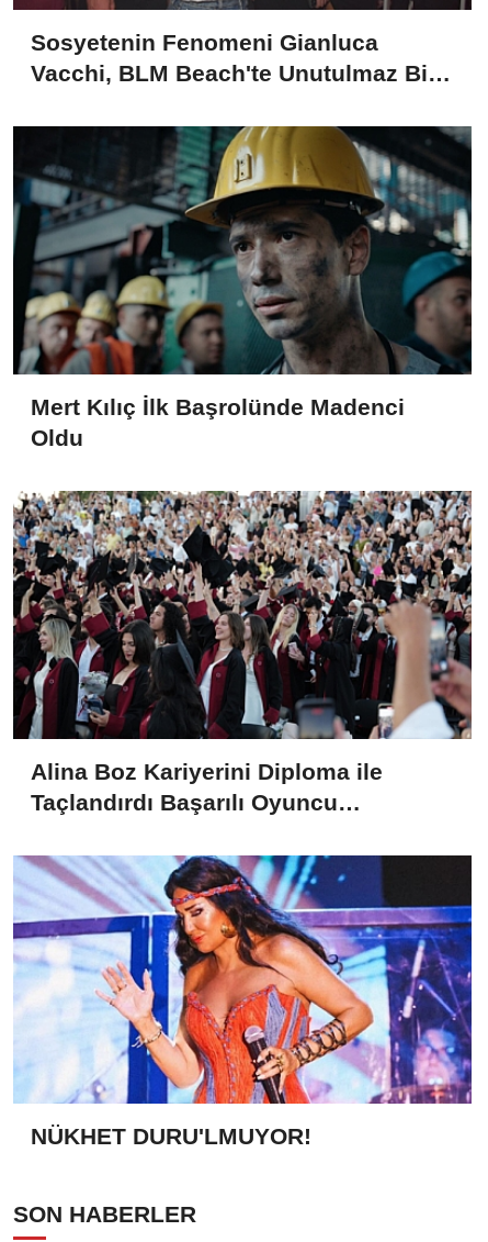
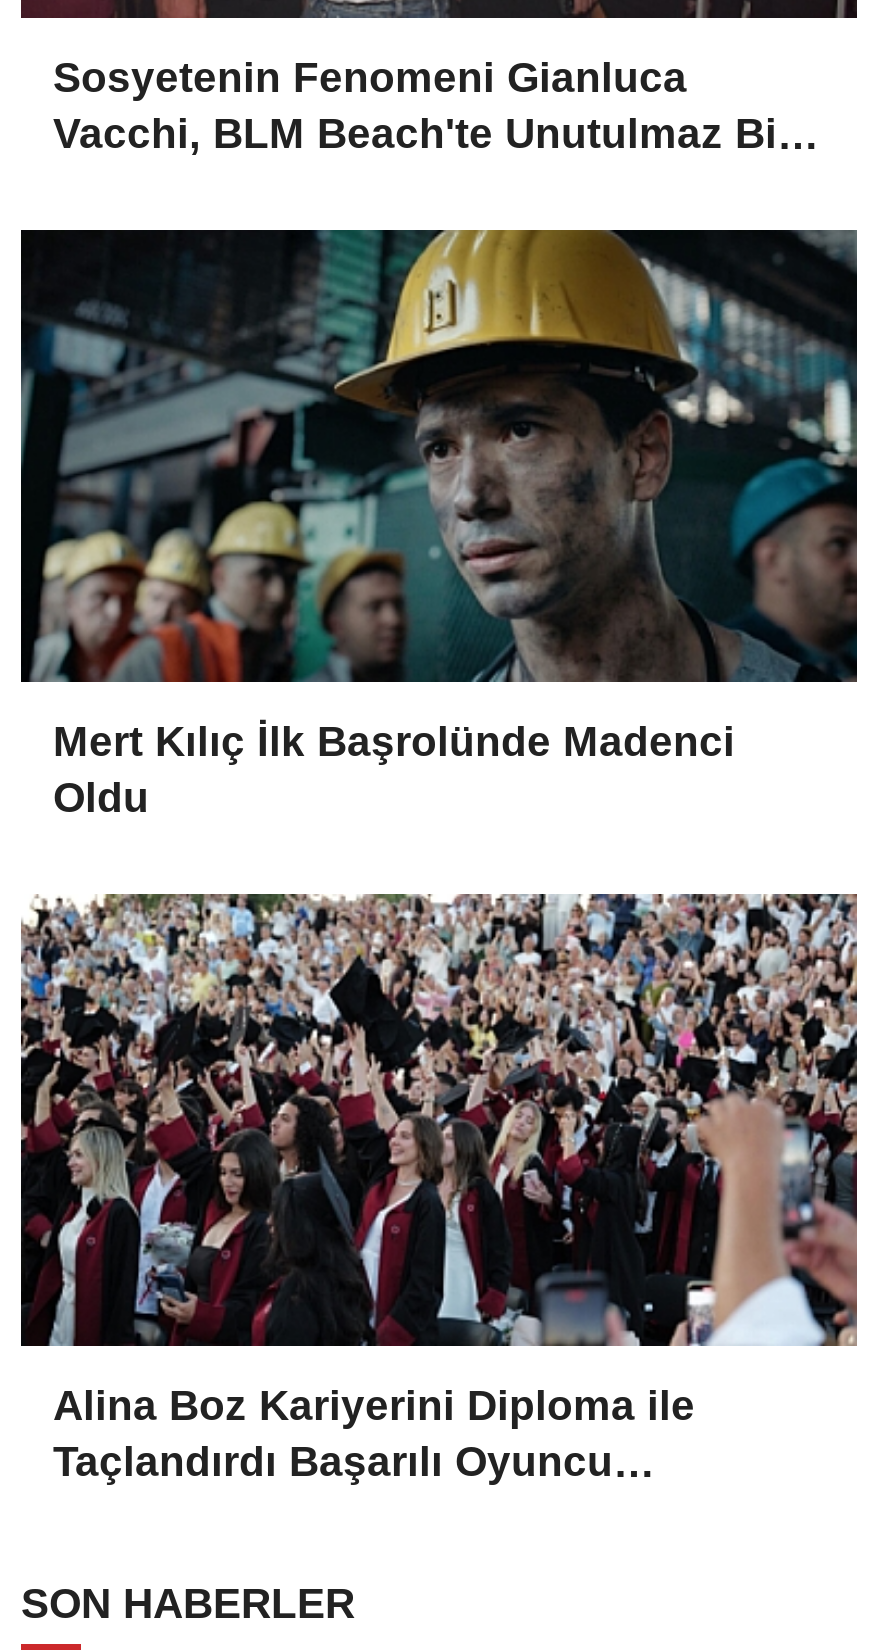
- [image]
- NÜKHET DURU'LMUYOR!
